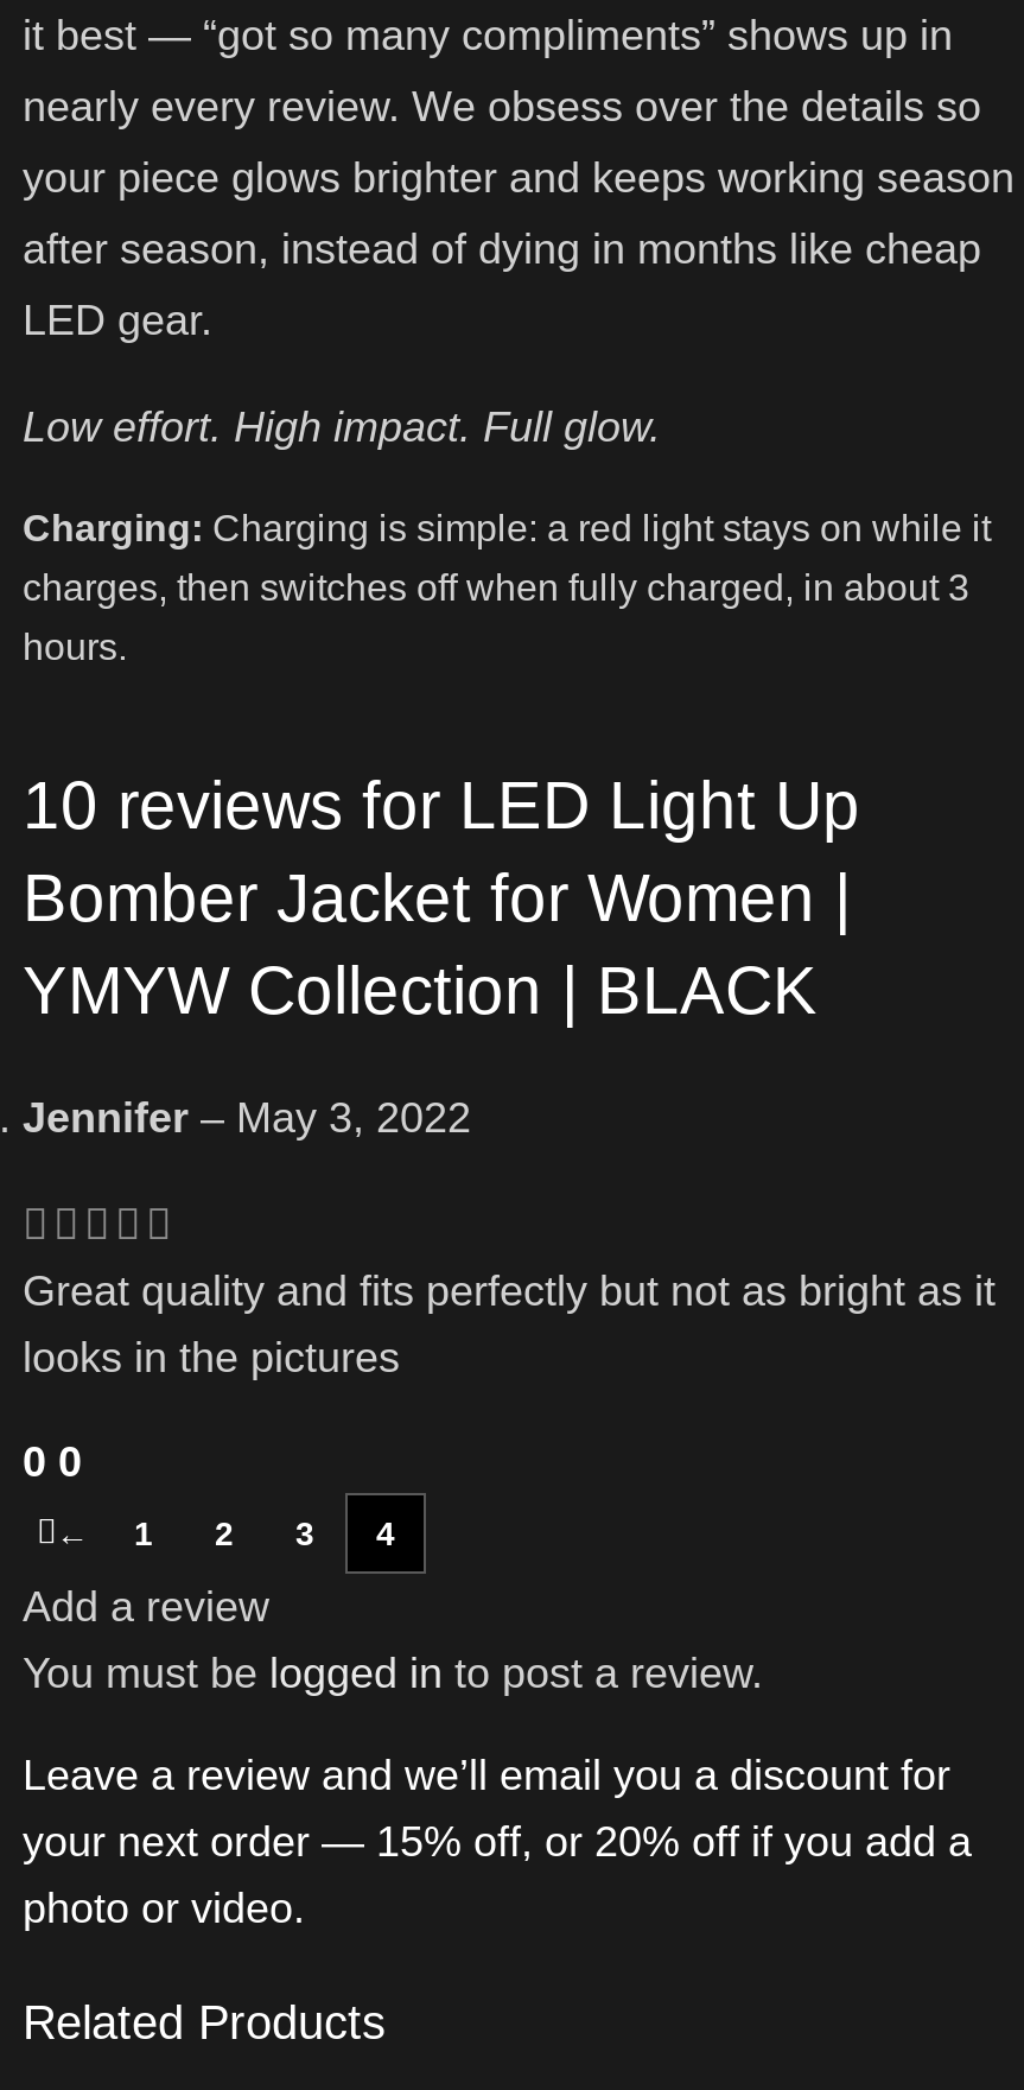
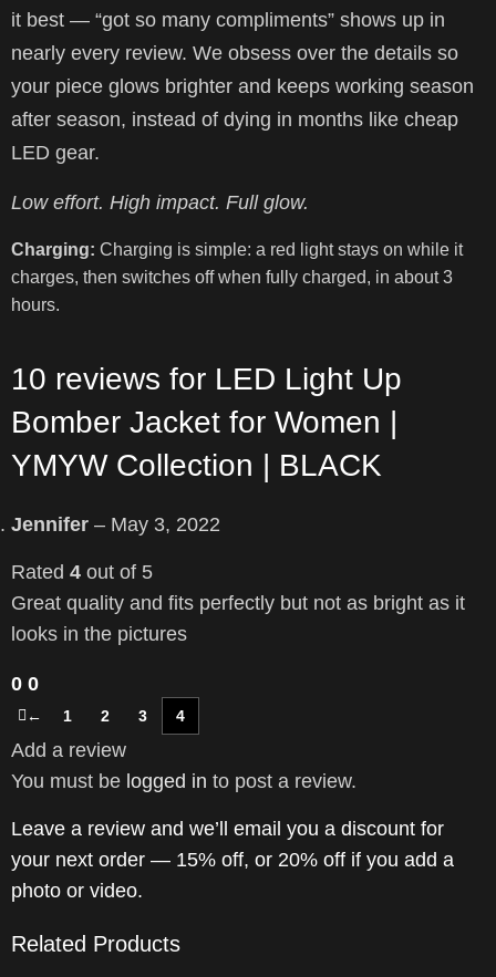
+ Rated 4 out of 5
